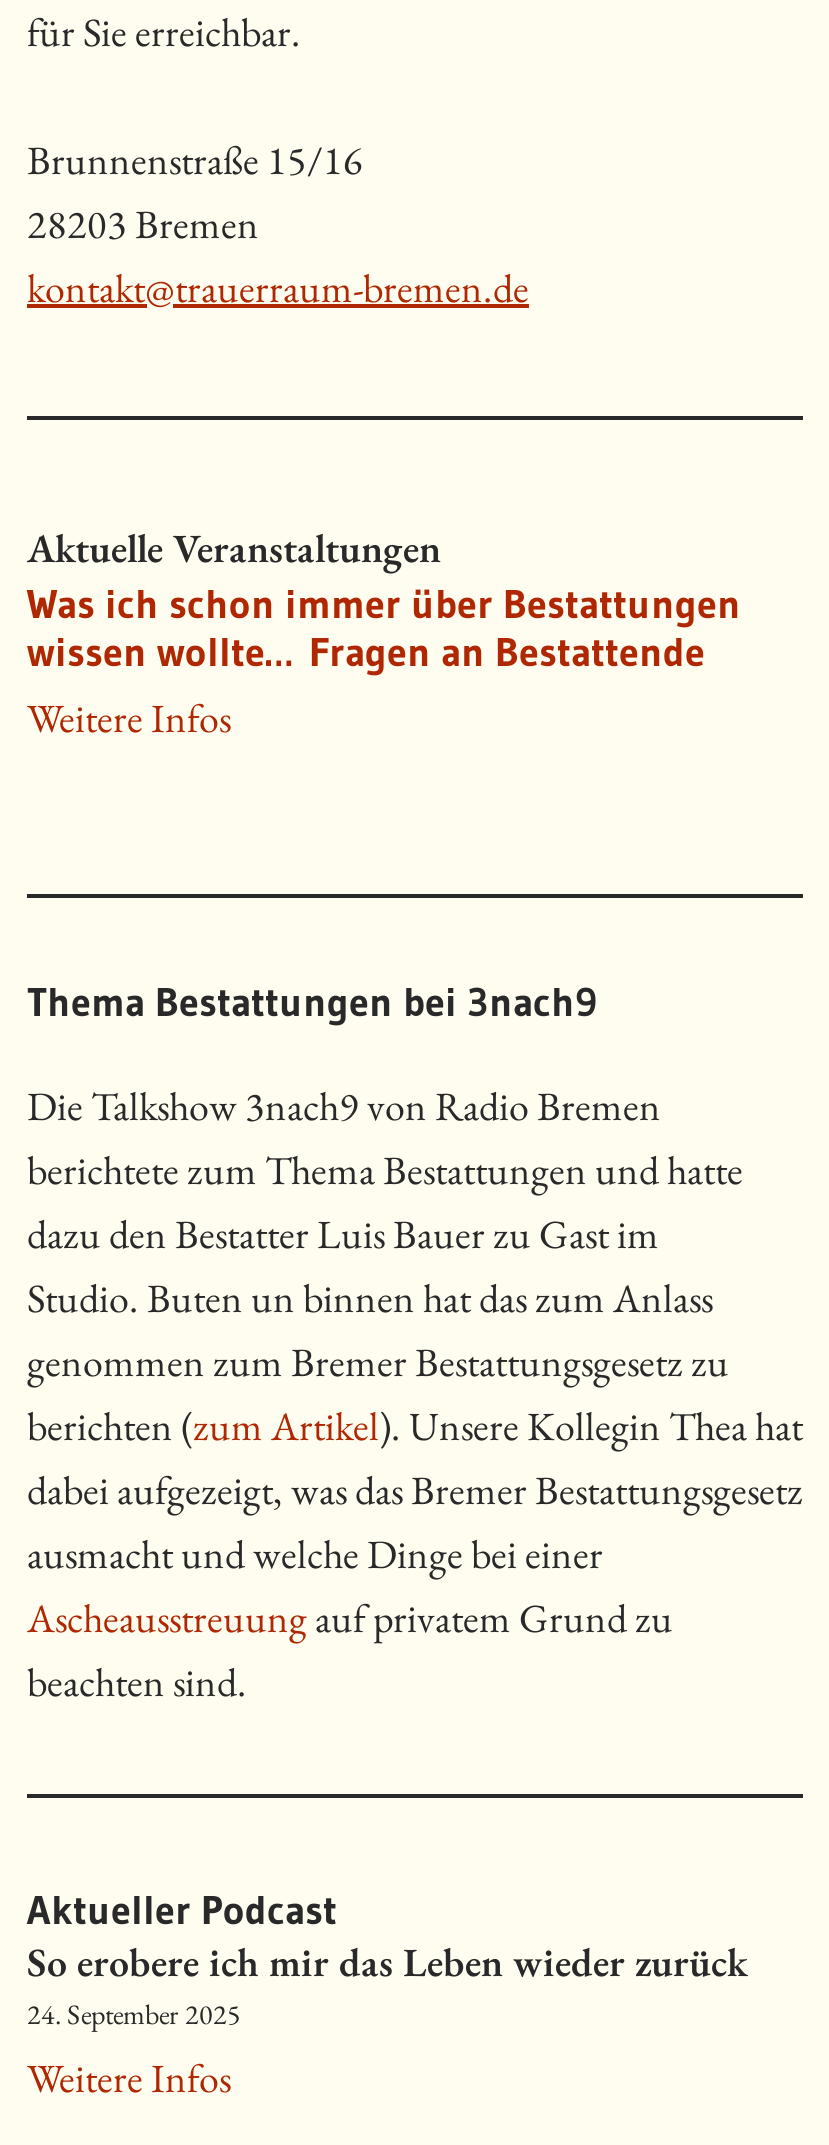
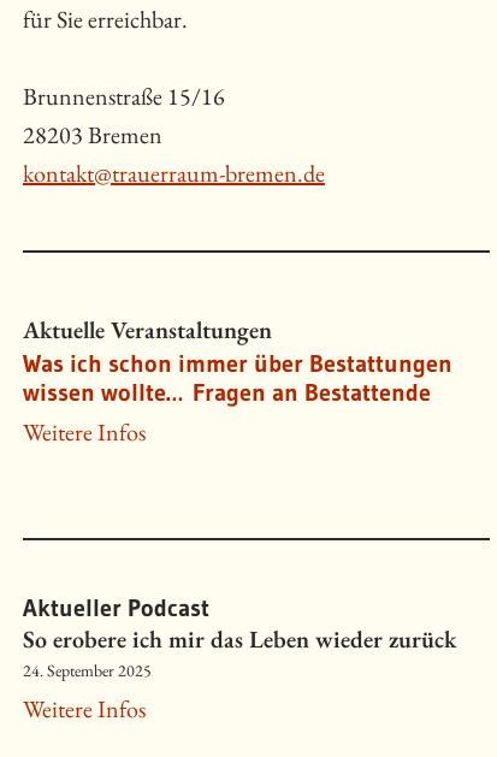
- Thema Bestattungen bei 3nach9
- Die Talkshow 3nach9 von Radio Bremen
- berichtete zum Thema Bestattungen und hatte
- dazu den Bestatter Luis Bauer zu Gast im
- Studio. Buten un binnen hat das zum Anlass
- genommen zum Bremer Bestattungsgesetz zu
- berichten (zum Artikel). Unsere Kollegin Thea hat
- dabei aufgezeigt, was das Bremer Bestattungsgesetz
- ausmacht und welche Dinge bei einer
- Ascheausstreuung auf privatem Grund zu
- beachten sind.
